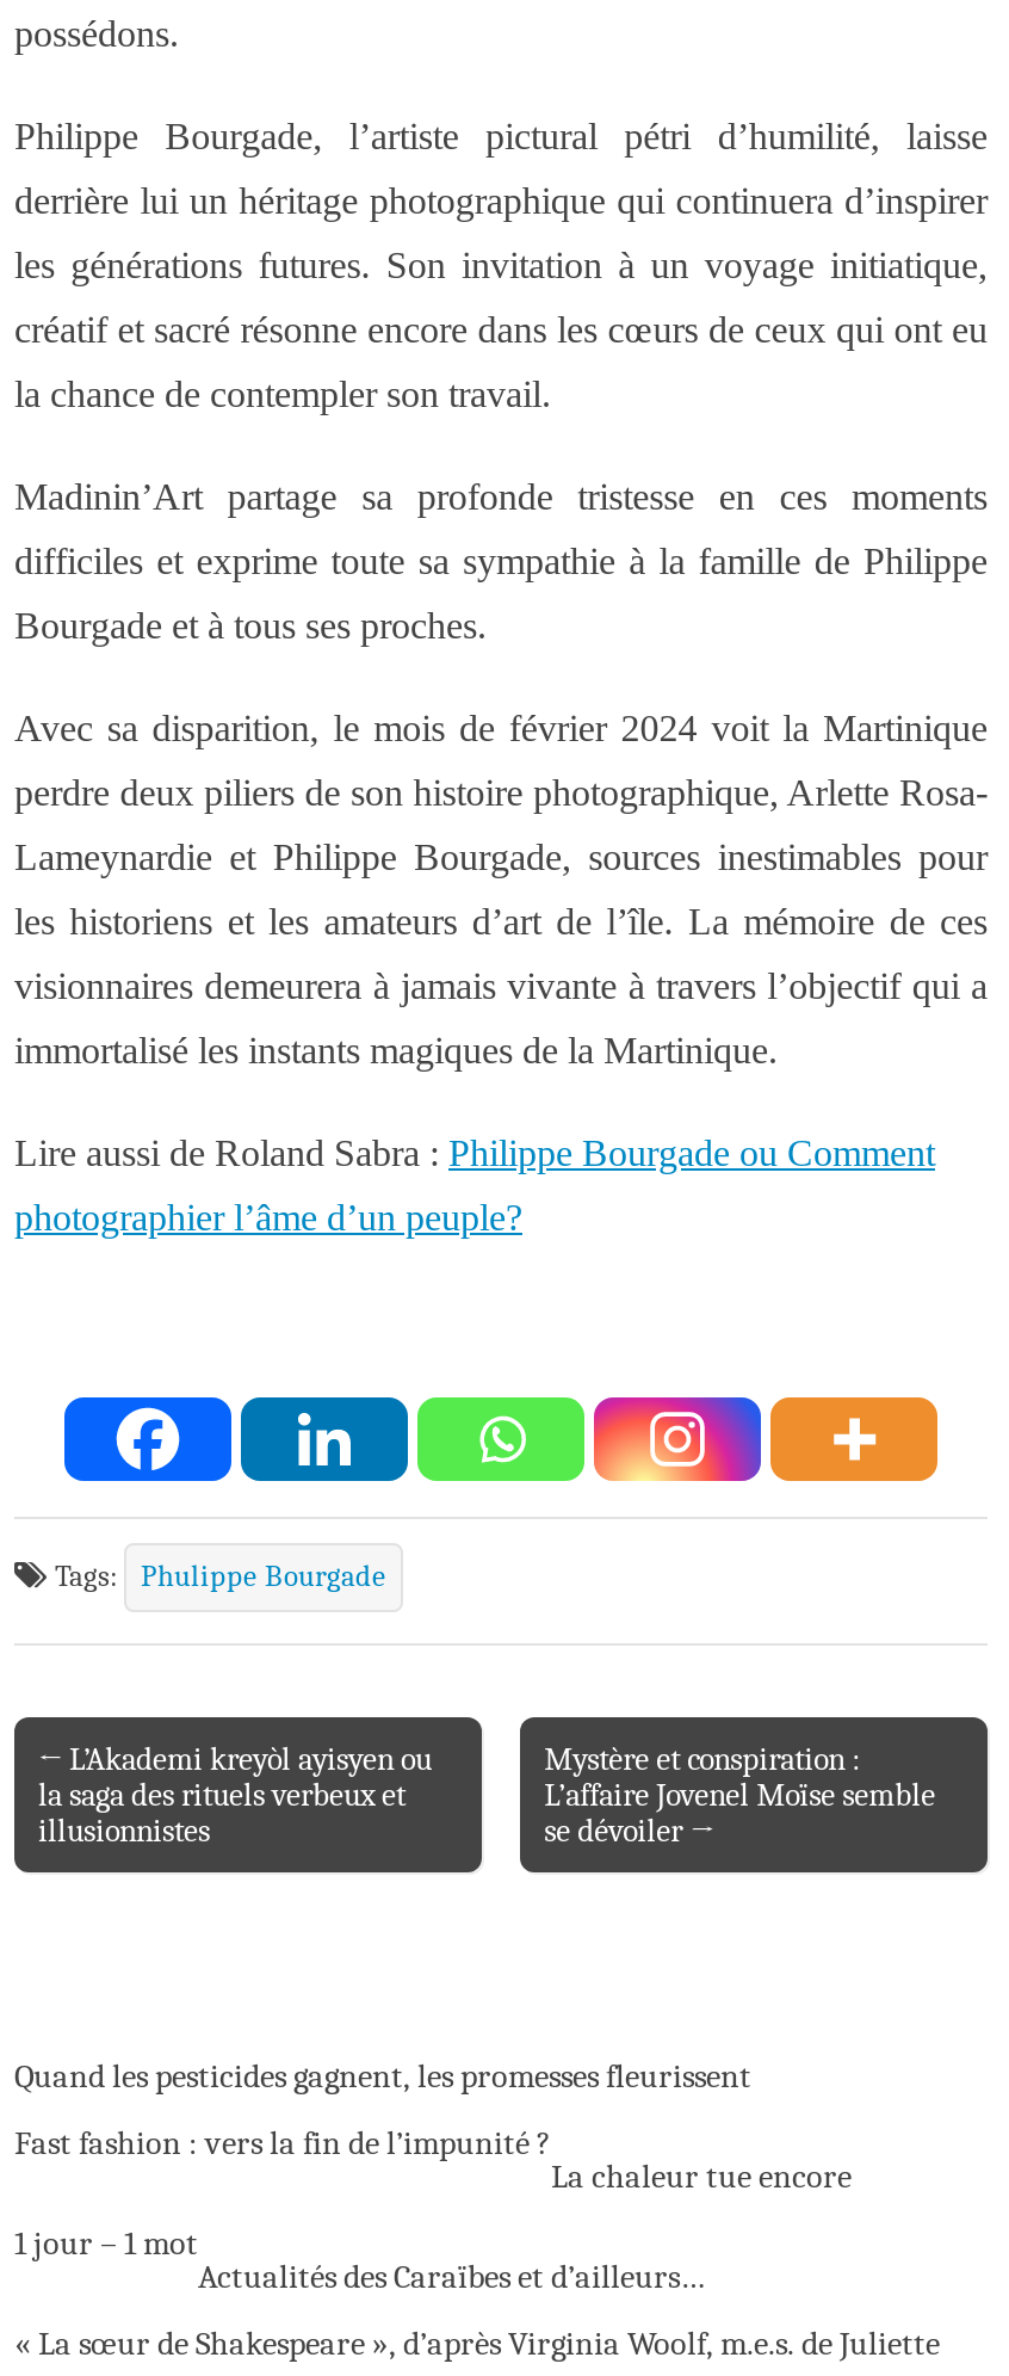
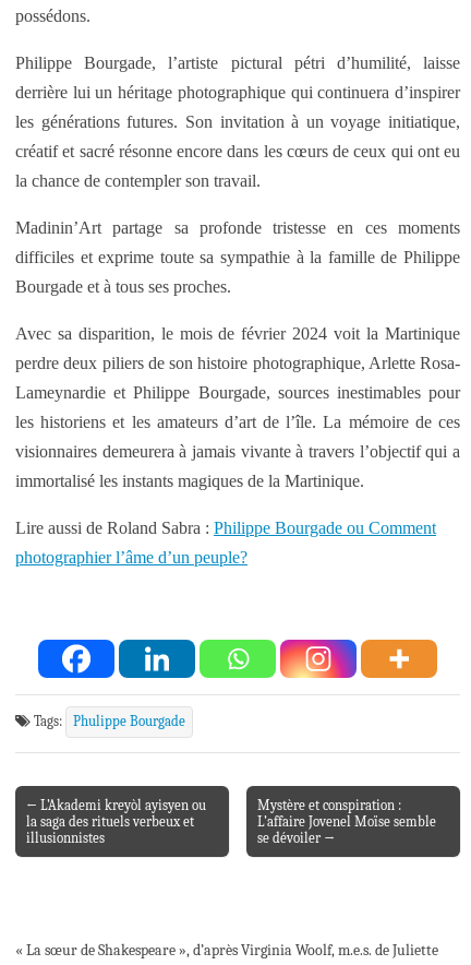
- Quand les pesticides gagnent, les promesses fleurissent
- Fast fashion : vers la fin de l’impunité ?
- La chaleur tue encore
- 1 jour – 1 mot
- Actualités des Caraïbes et d’ailleurs…
